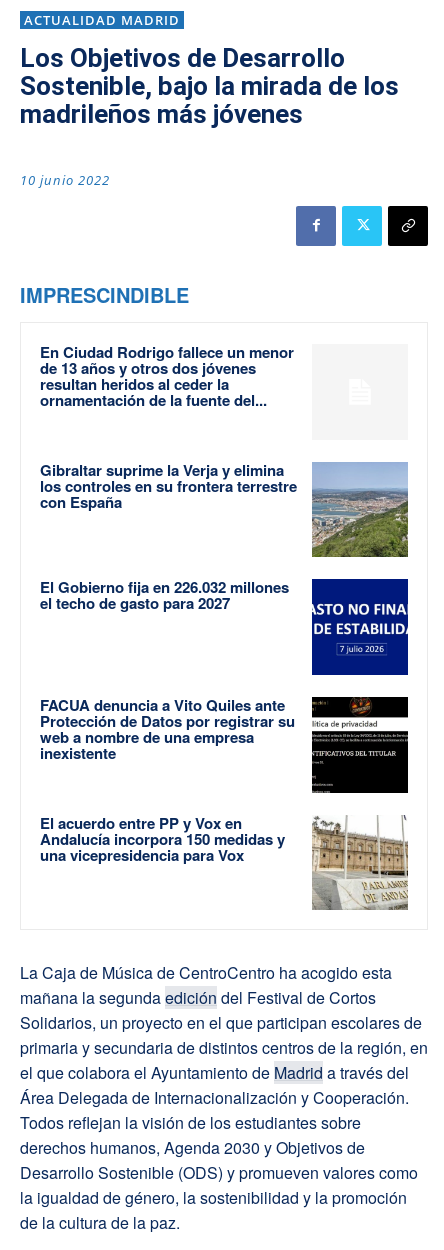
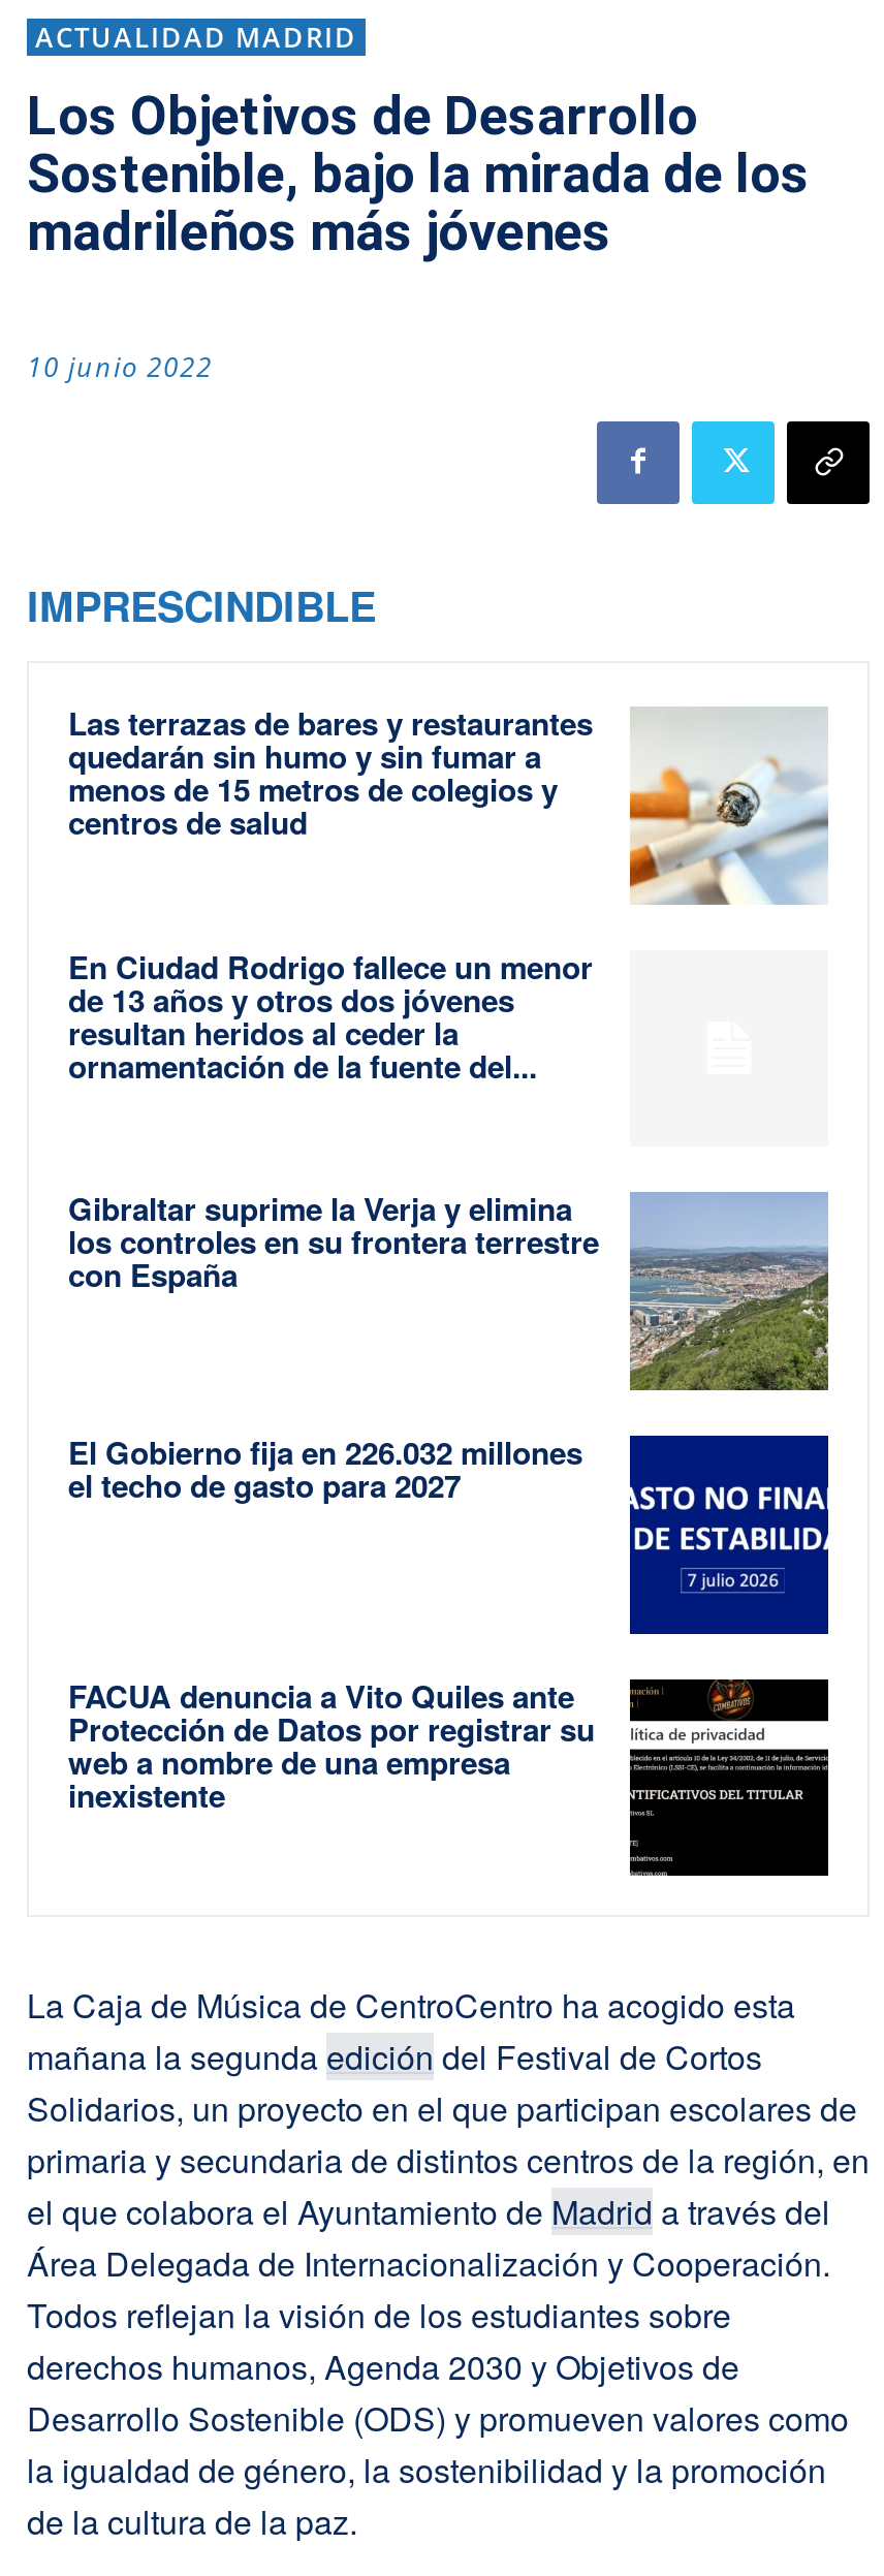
+ [image]
+ Las terrazas de bares y restaurantes
+ quedarán sin humo y sin fumar a
+ menos de 15 metros de colegios y
+ centros de salud

moved down: [image] | En Ciudad Rodrigo fallece un menor | de 13 años y otros dos jóvenes | ... | web a nombre de una empresa | inexistente

- [image]
- El acuerdo entre PP y Vox en
- Andalucía incorpora 150 medidas y
- una vicepresidencia para Vox
